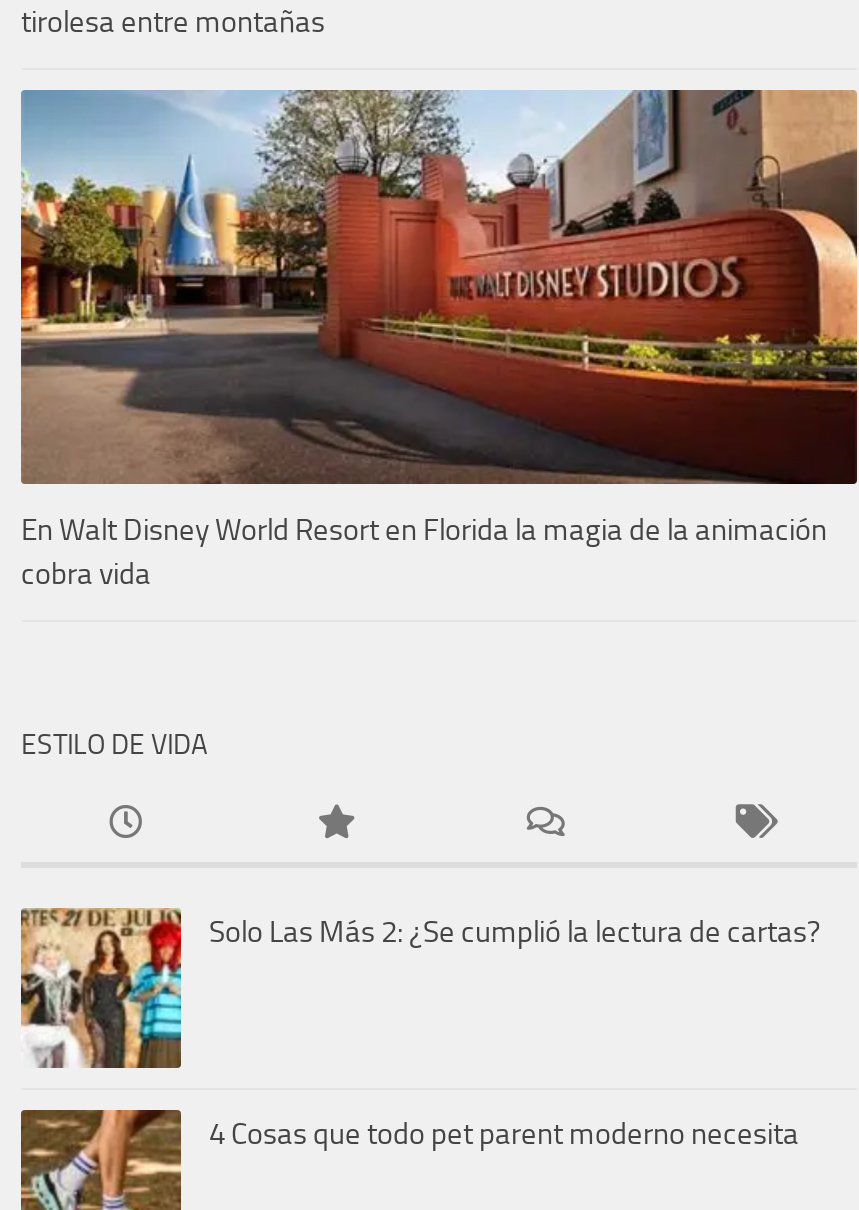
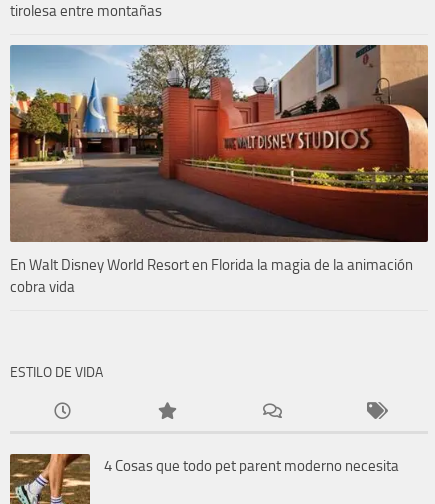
- [image]
- Solo Las Más 2: ¿Se cumplió la lectura de cartas?
